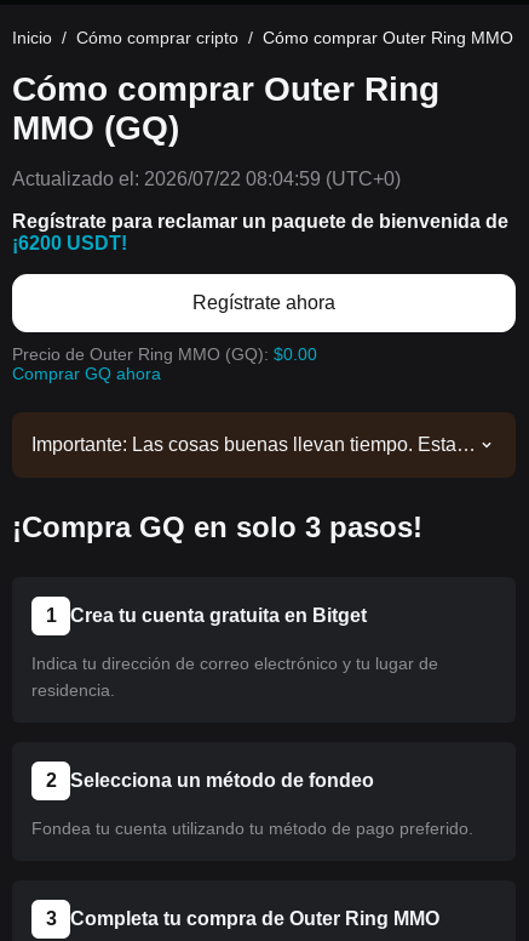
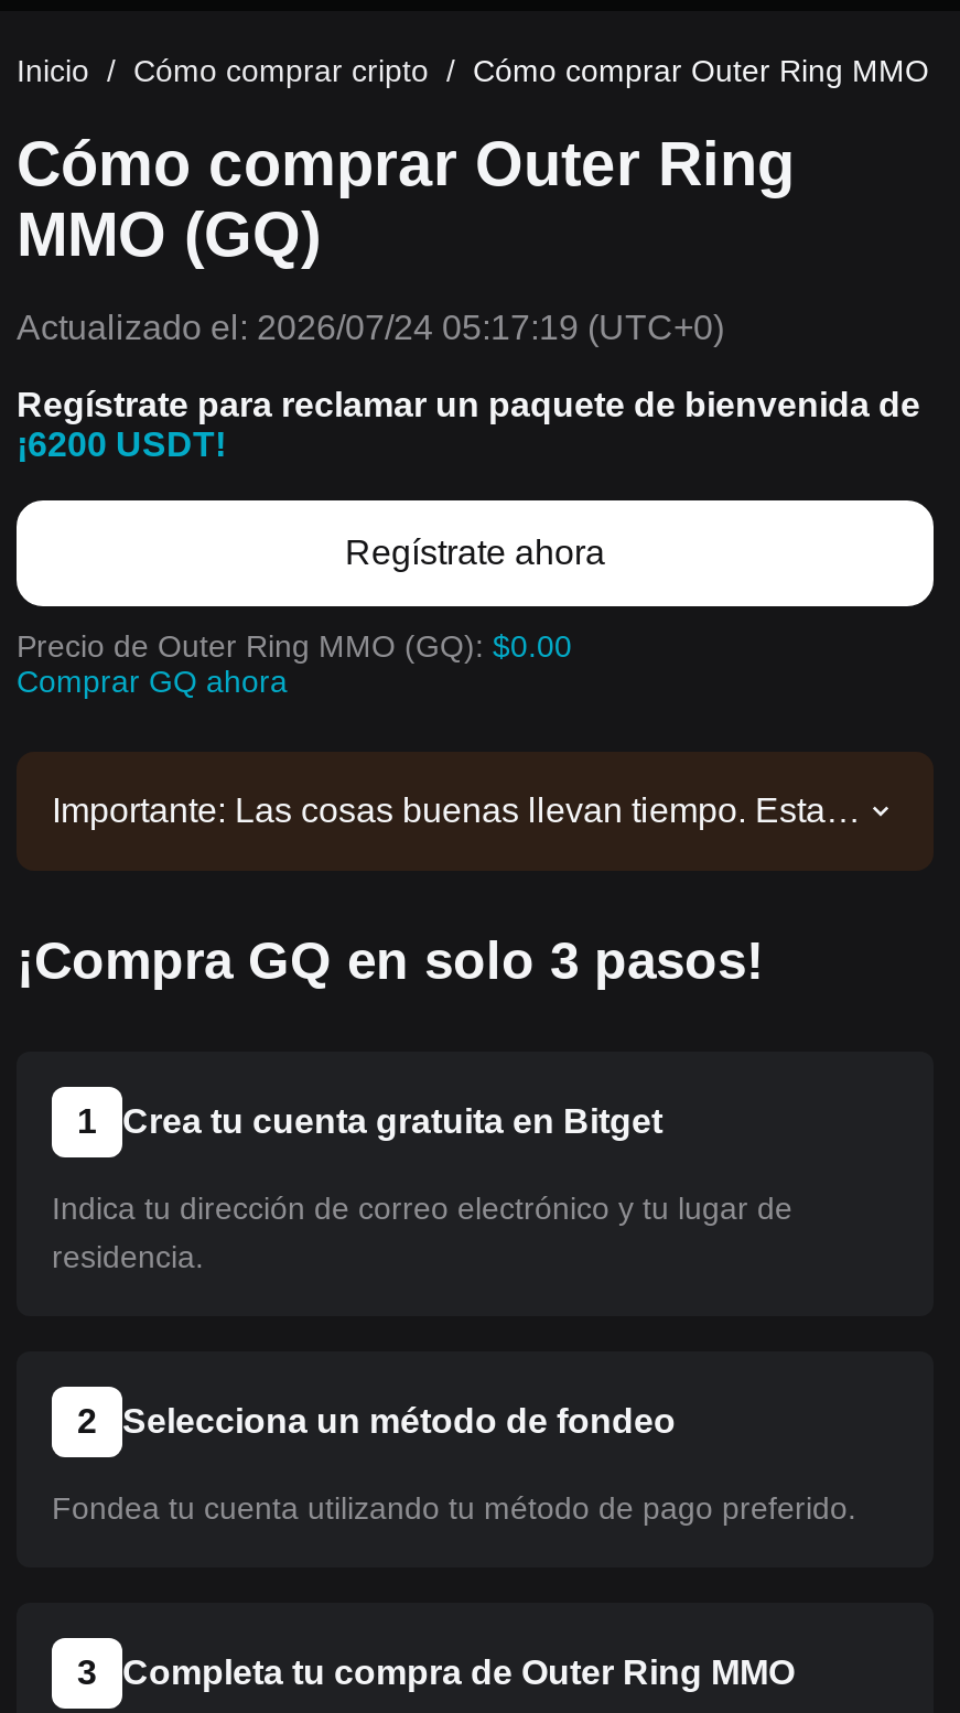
- Actualizado el: 2026/07/22 08:04:59 (UTC+0)
+ Actualizado el: 2026/07/24 05:17:19 (UTC+0)
